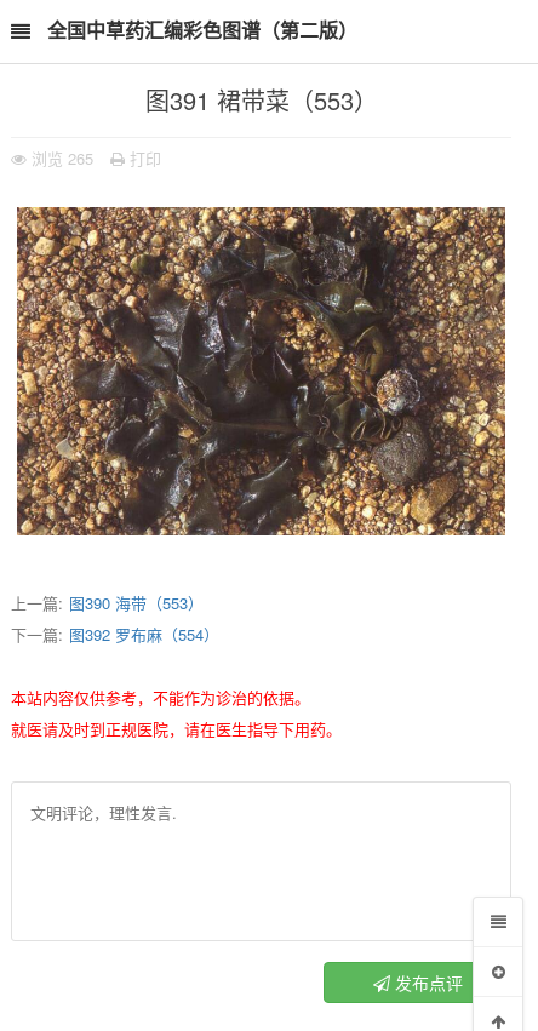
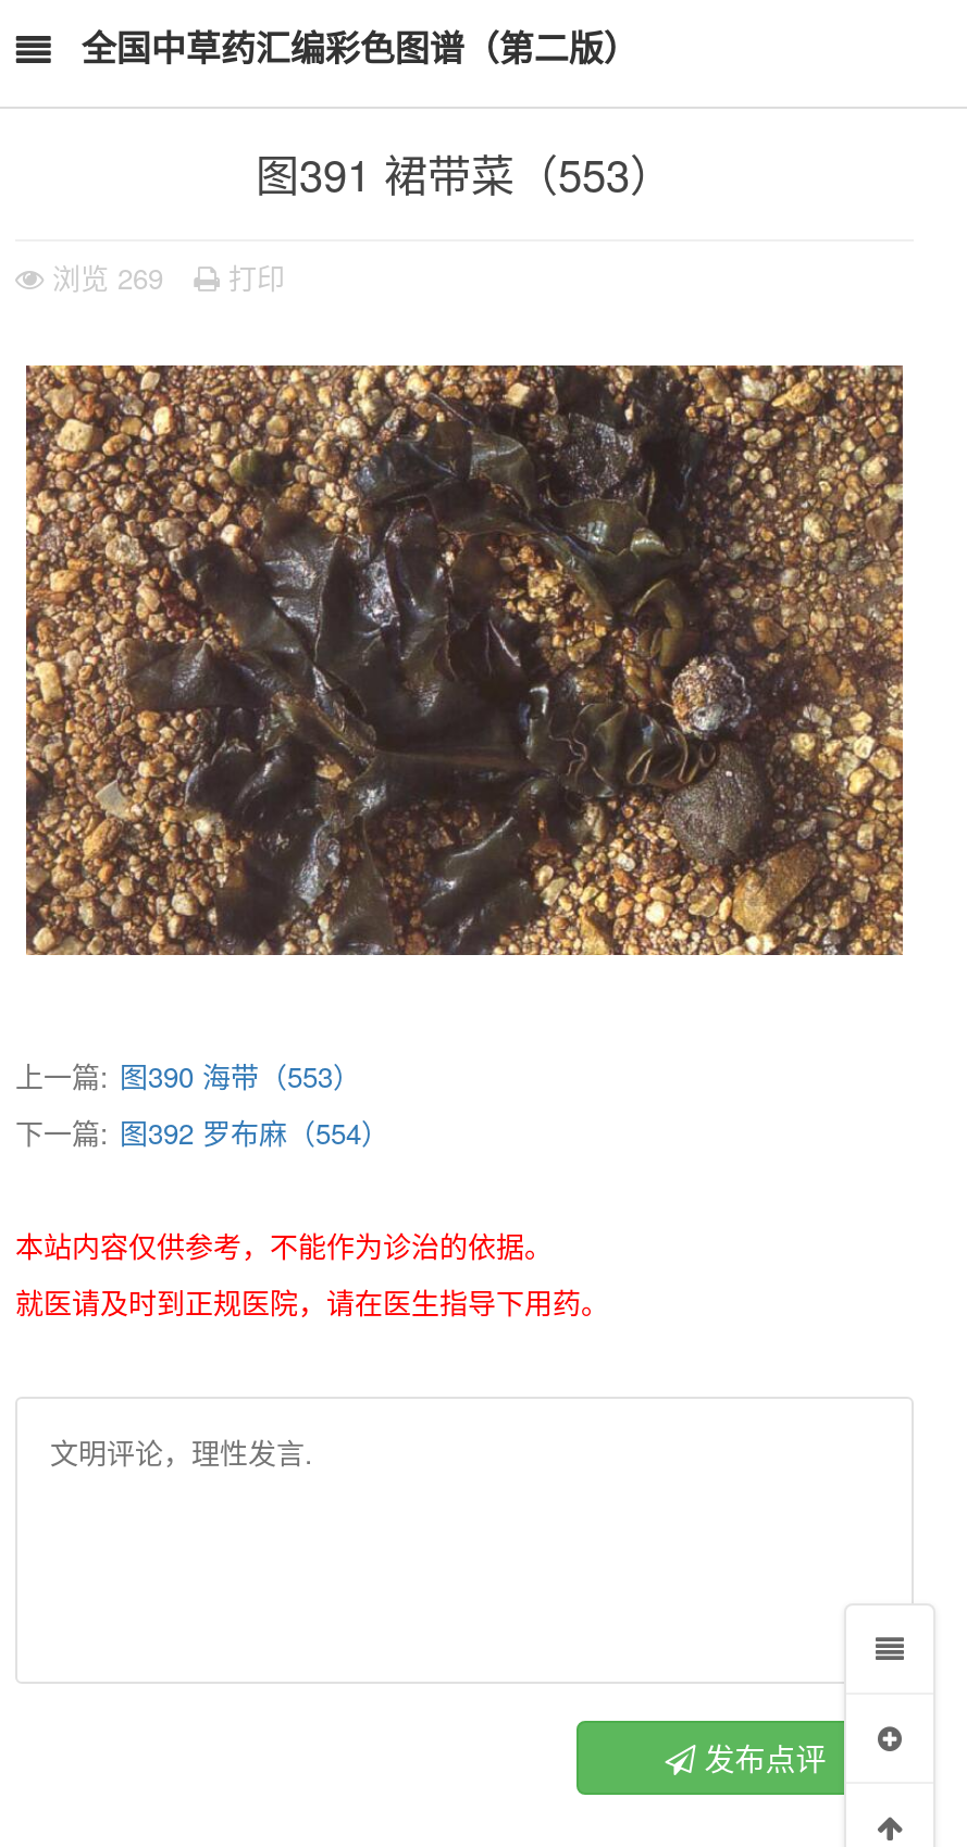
- 浏览265 打印
+ 浏览269 打印
